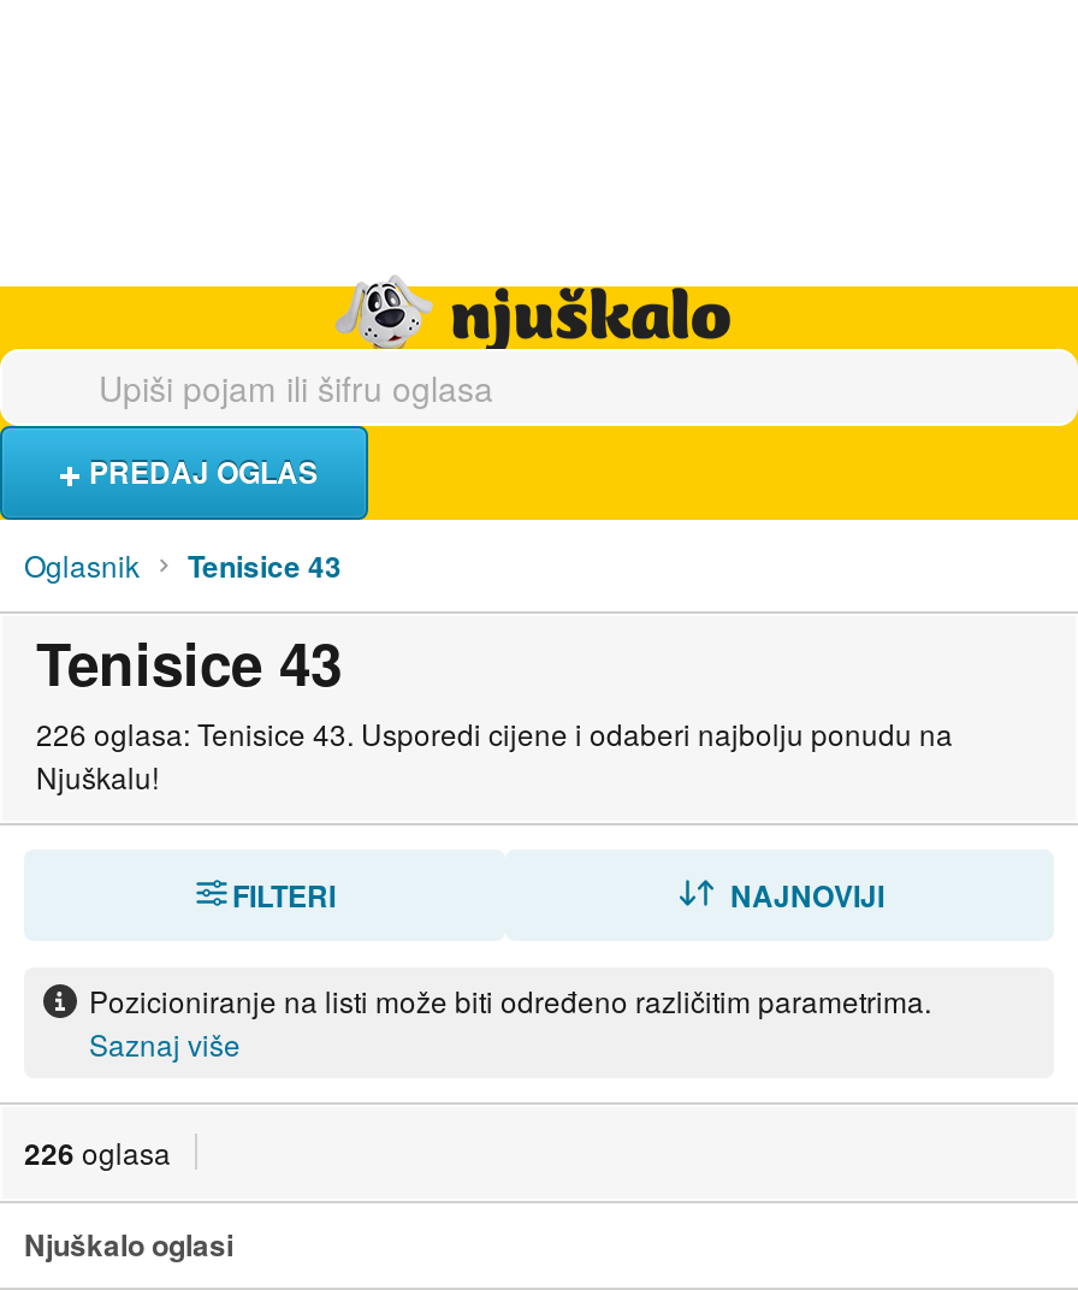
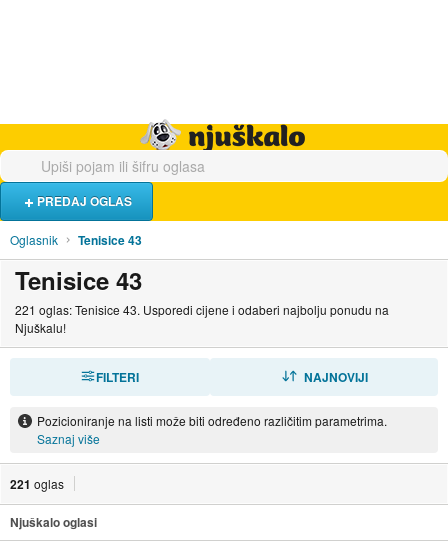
- 226 oglasa: Tenisice 43. Usporedi cijene i odaberi najbolju ponudu na
+ 221 oglas: Tenisice 43. Usporedi cijene i odaberi najbolju ponudu na

- 226 oglasa
+ 221 oglas
